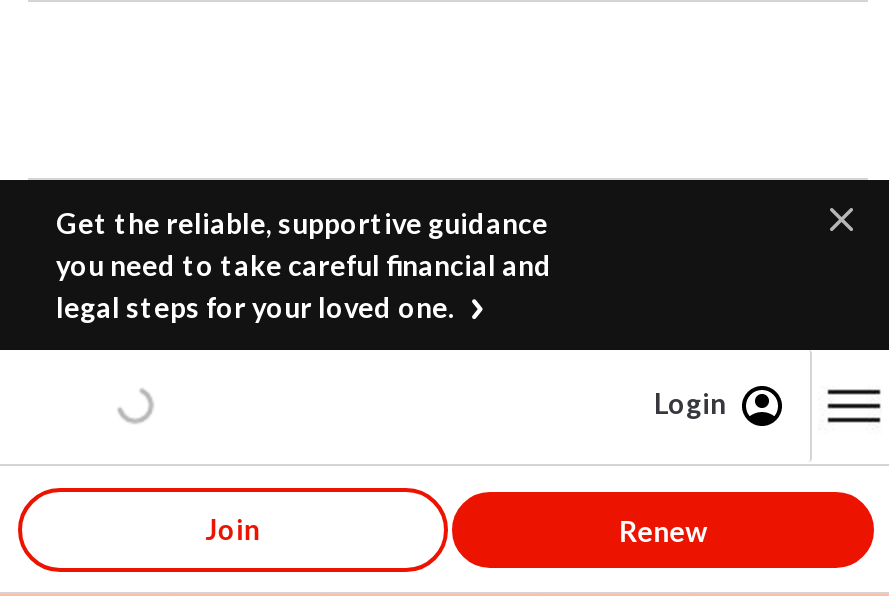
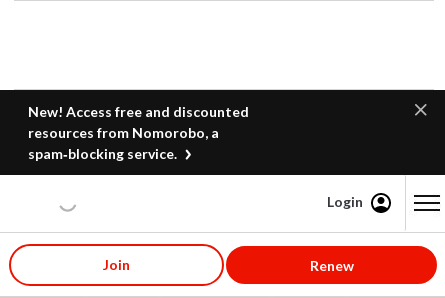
- Get the reliable, supportive guidance
- you need to take careful financial and
- legal steps for your loved one.
+ New! Access free and discounted
+ resources from Nomorobo, a
+ spam‑blocking service.
